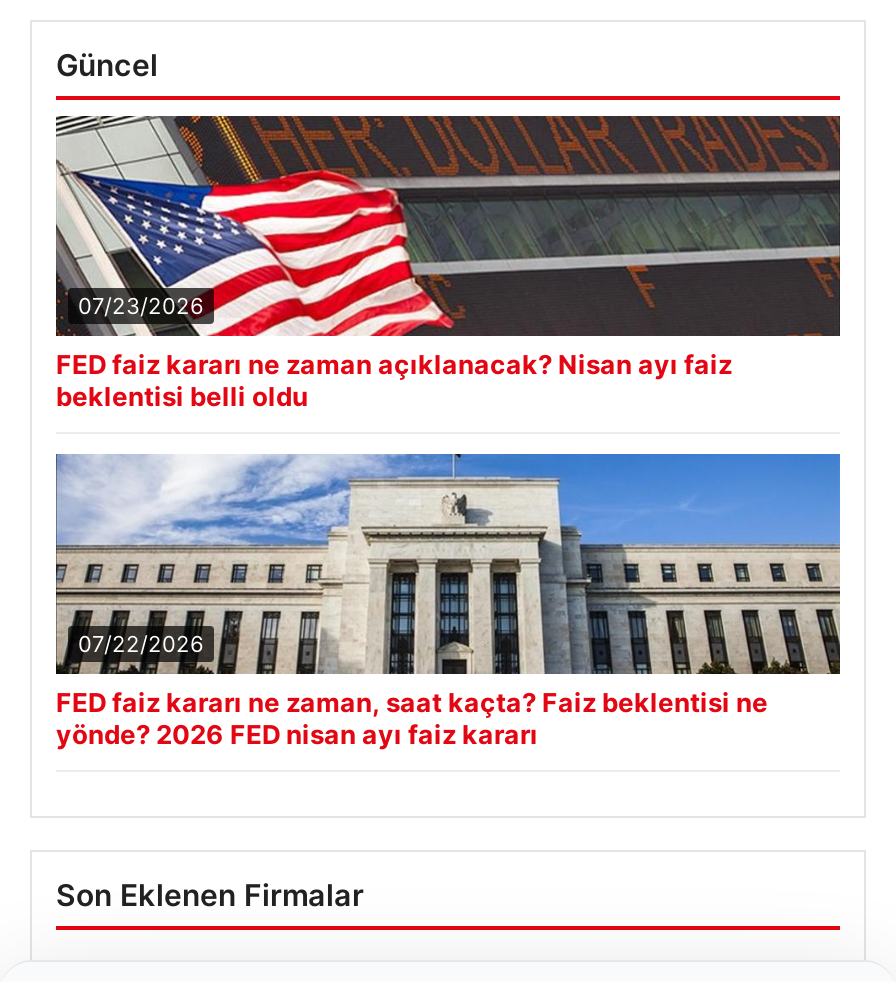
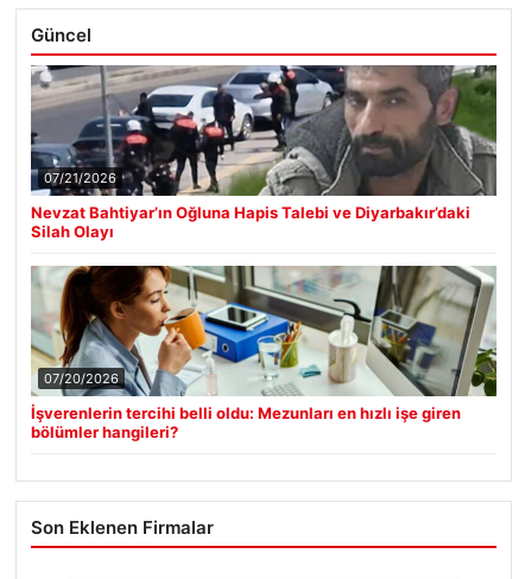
- [image]
- 07/23/2026
+ [image]
+ 07/21/2026

- FED faiz kararı ne zaman açıklanacak? Nisan ayı faiz
- beklentisi belli oldu
+ Nevzat Bahtiyar’ın Oğluna Hapis Talebi ve Diyarbakır’daki
+ Silah Olayı

- [image]
- 07/22/2026
+ [image]
+ 07/20/2026

- FED faiz kararı ne zaman, saat kaçta? Faiz beklentisi ne
- yönde? 2026 FED nisan ayı faiz kararı
+ İşverenlerin tercihi belli oldu: Mezunları en hızlı işe giren
+ bölümler hangileri?
